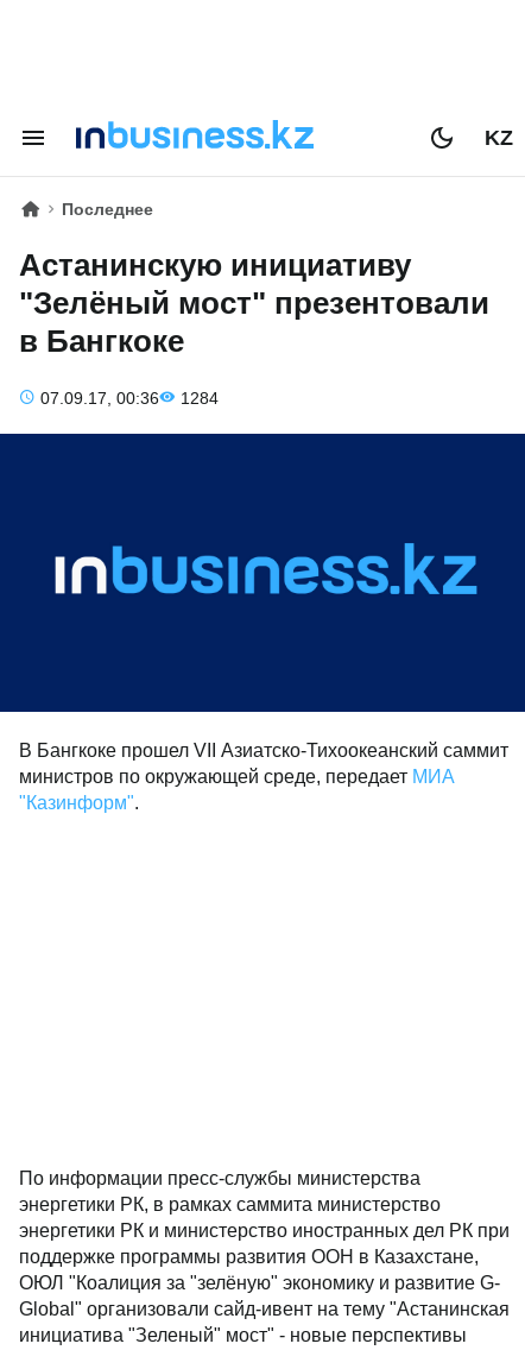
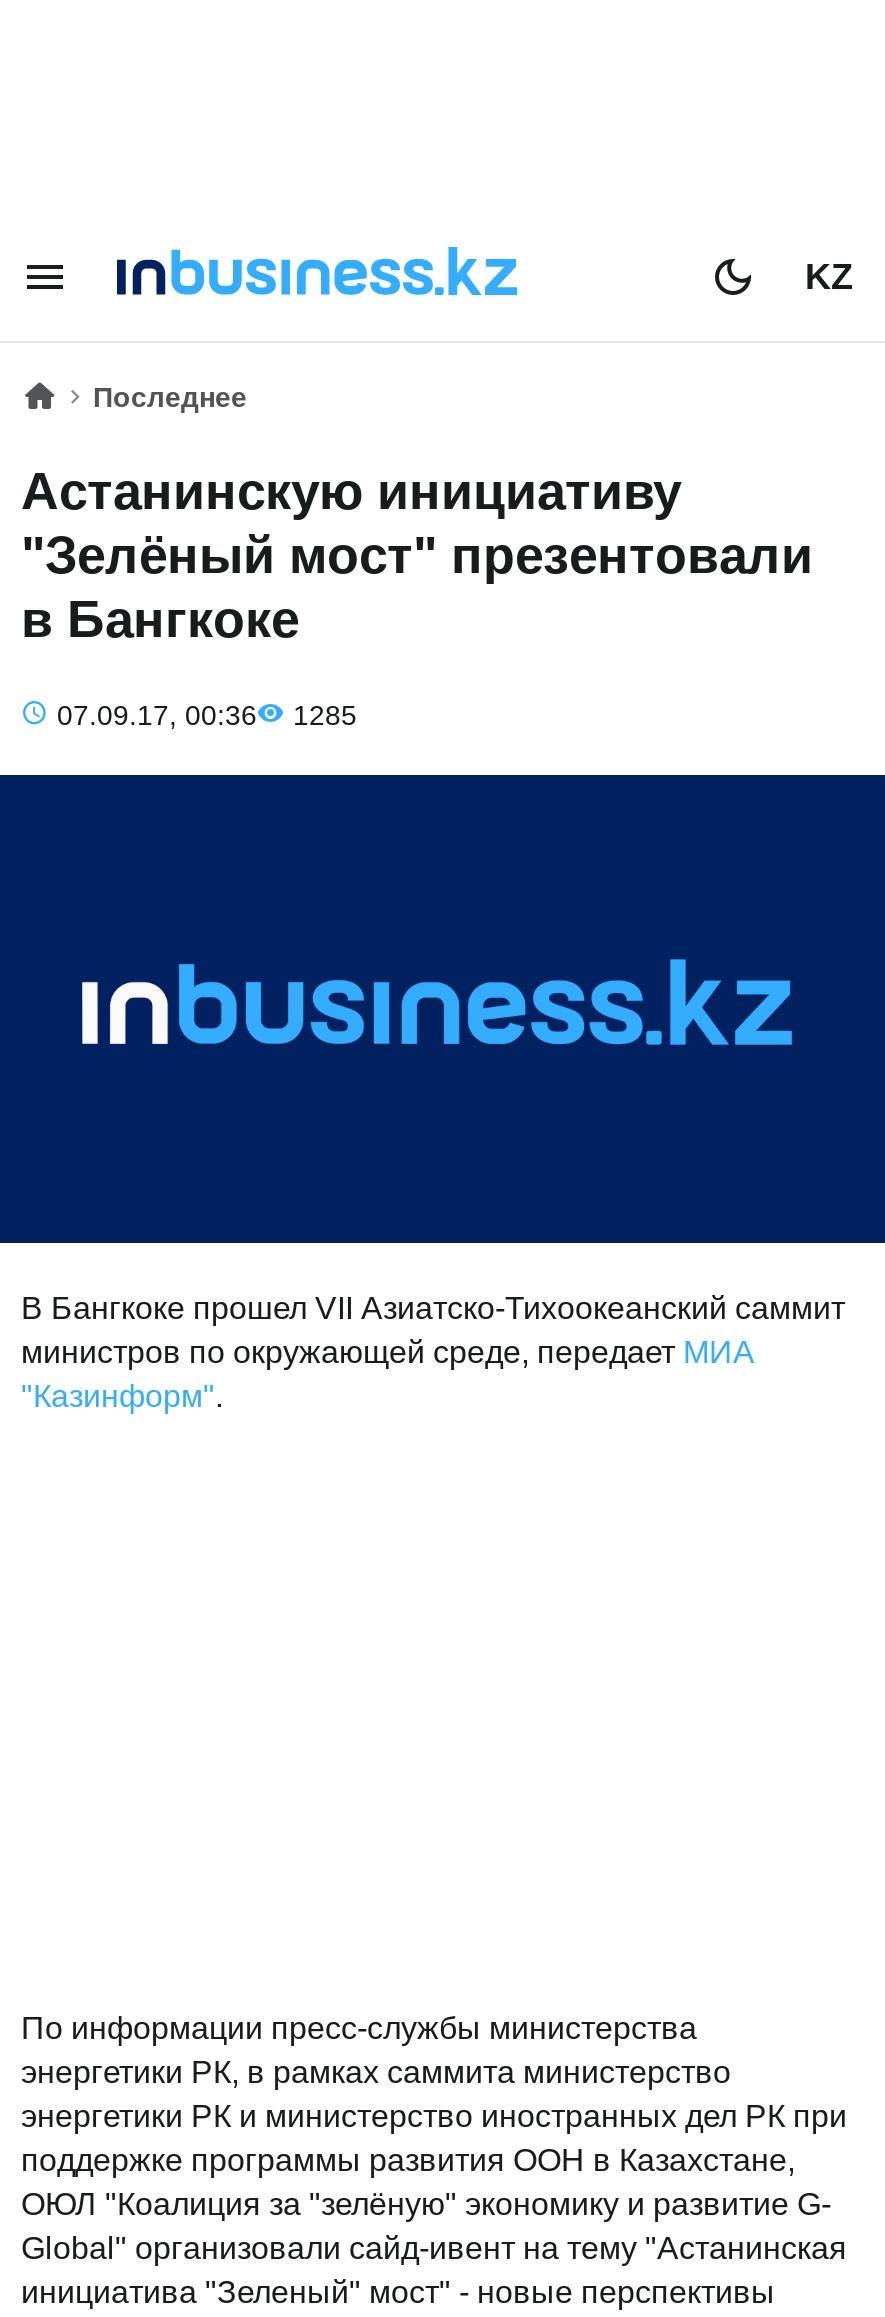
- 07.09.17, 00:36 1284
+ 07.09.17, 00:36 1285
